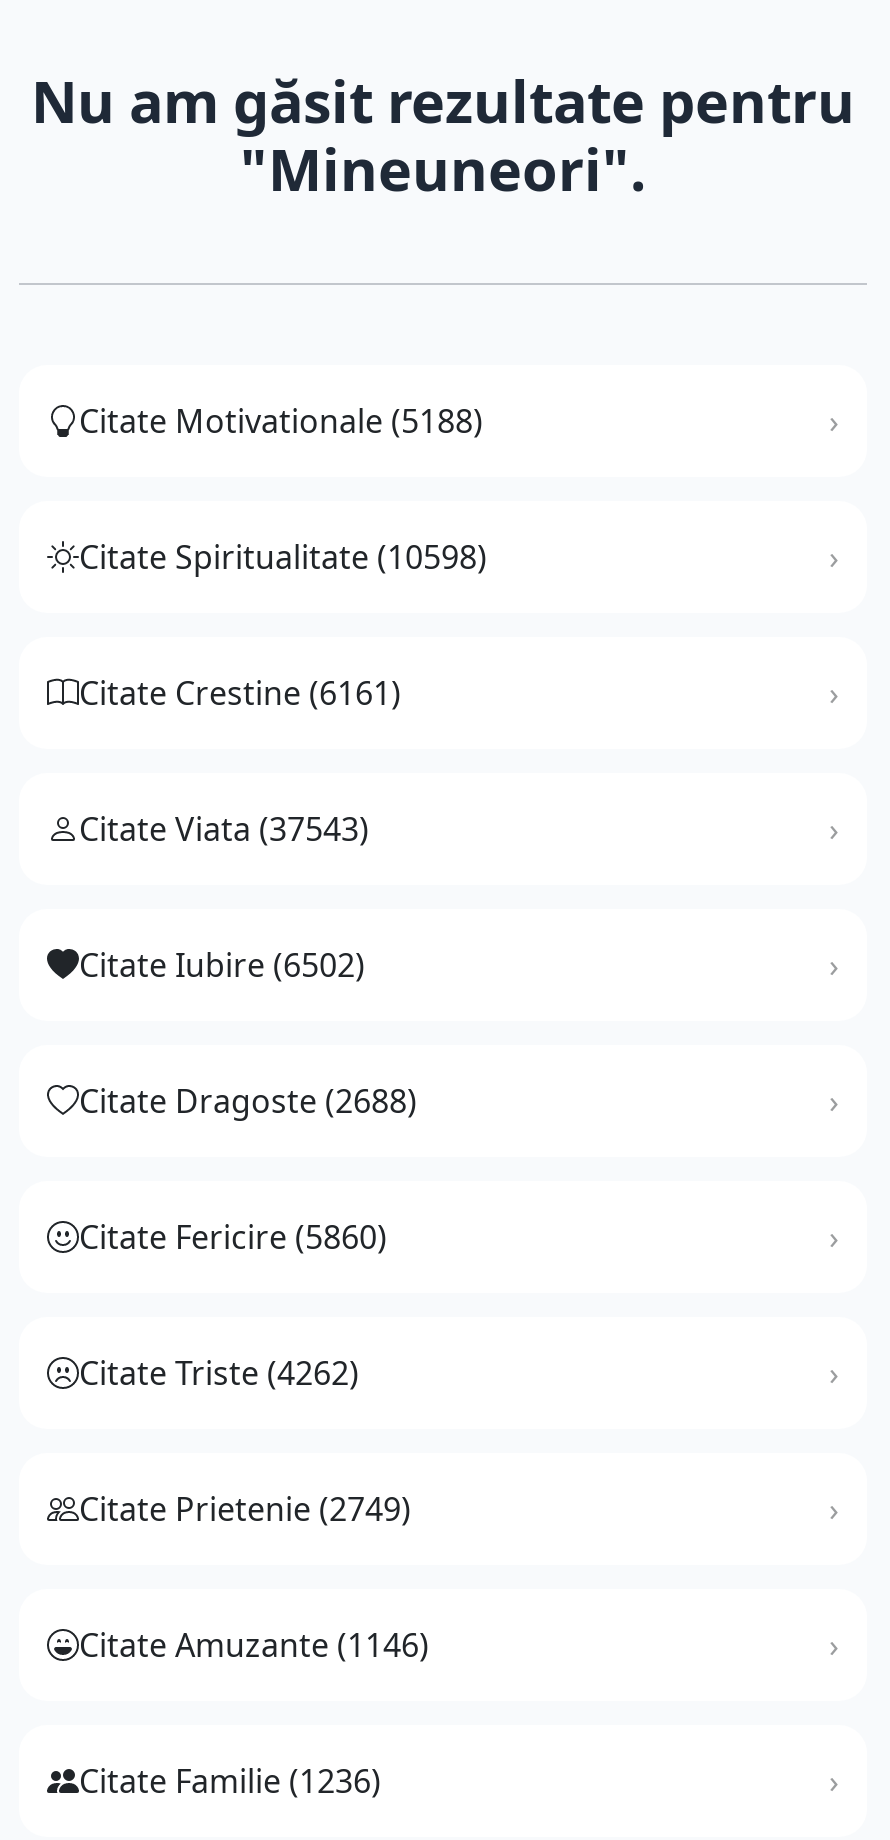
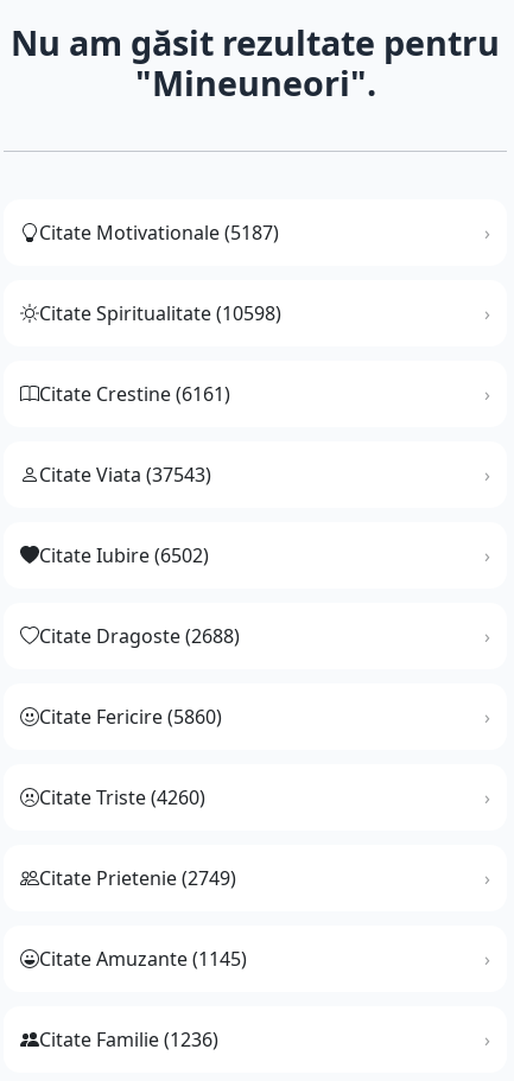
- Citate Motivationale (5188)
+ Citate Motivationale (5187)

- Citate Triste (4262)
+ Citate Triste (4260)

- Citate Amuzante (1146)
+ Citate Amuzante (1145)
